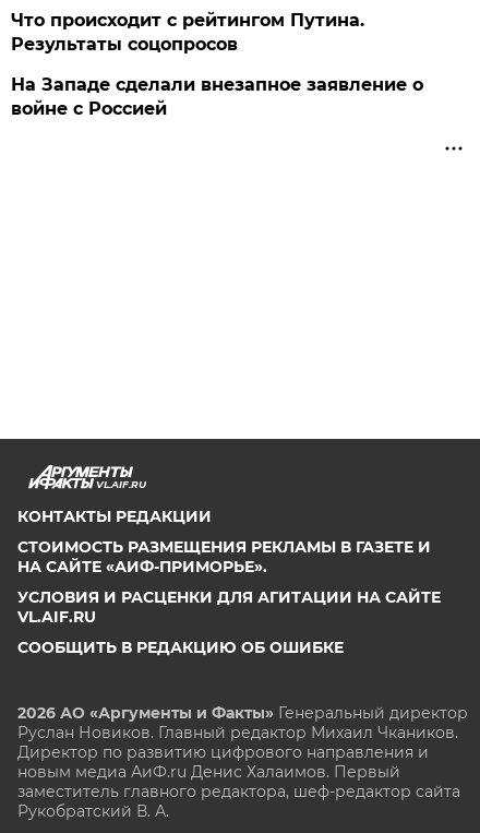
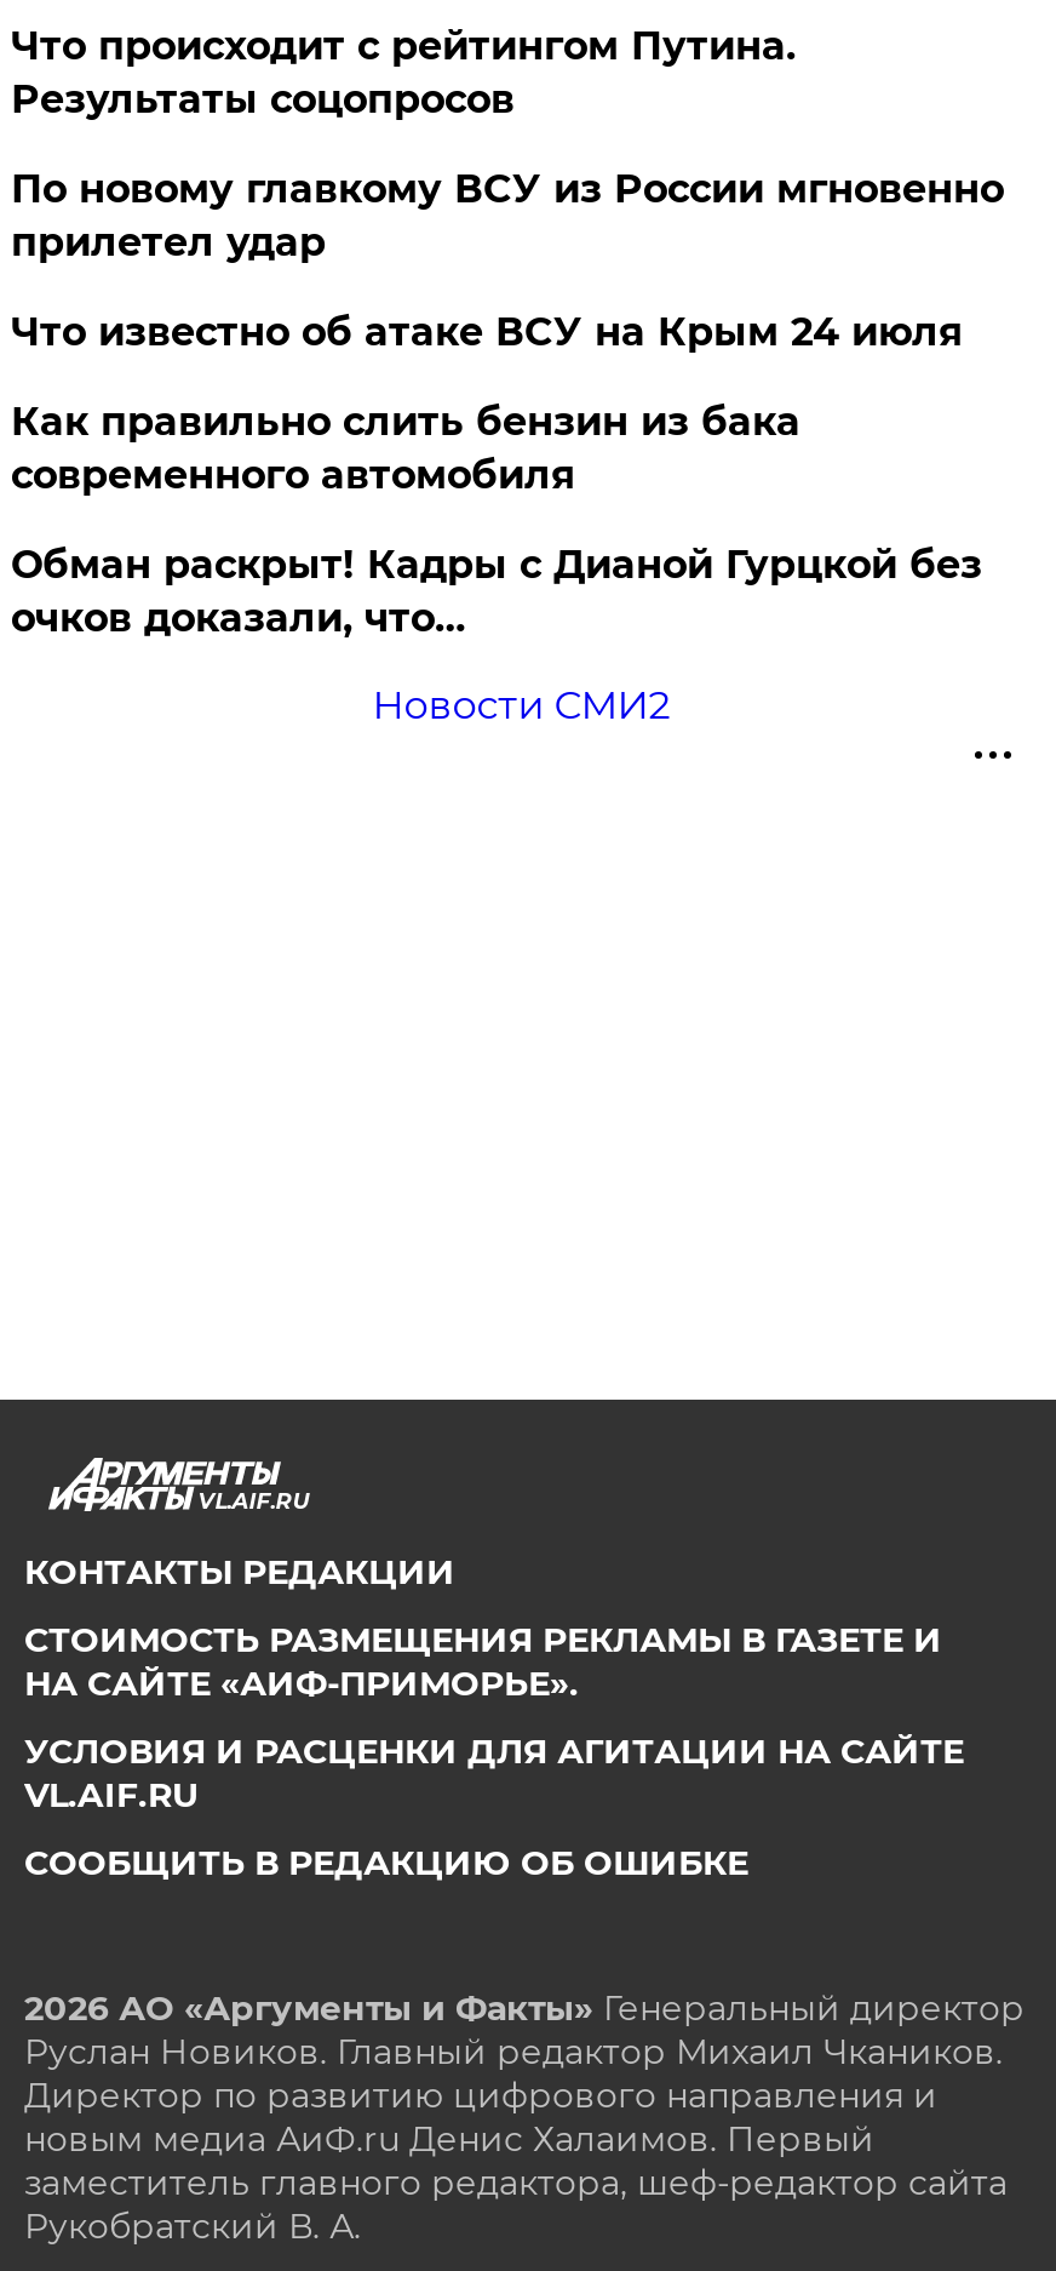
- На Западе сделали внезапное заявление о
- войне с Россией
+ По новому главкому ВСУ из России мгновенно
+ прилетел удар
+ Что известно об атаке ВСУ на Крым 24 июля
+ Как правильно слить бензин из бака
+ современного автомобиля
+ Обман раскрыт! Кадры с Дианой Гурцкой без
+ очков доказали, что…
+ Новости СМИ2
